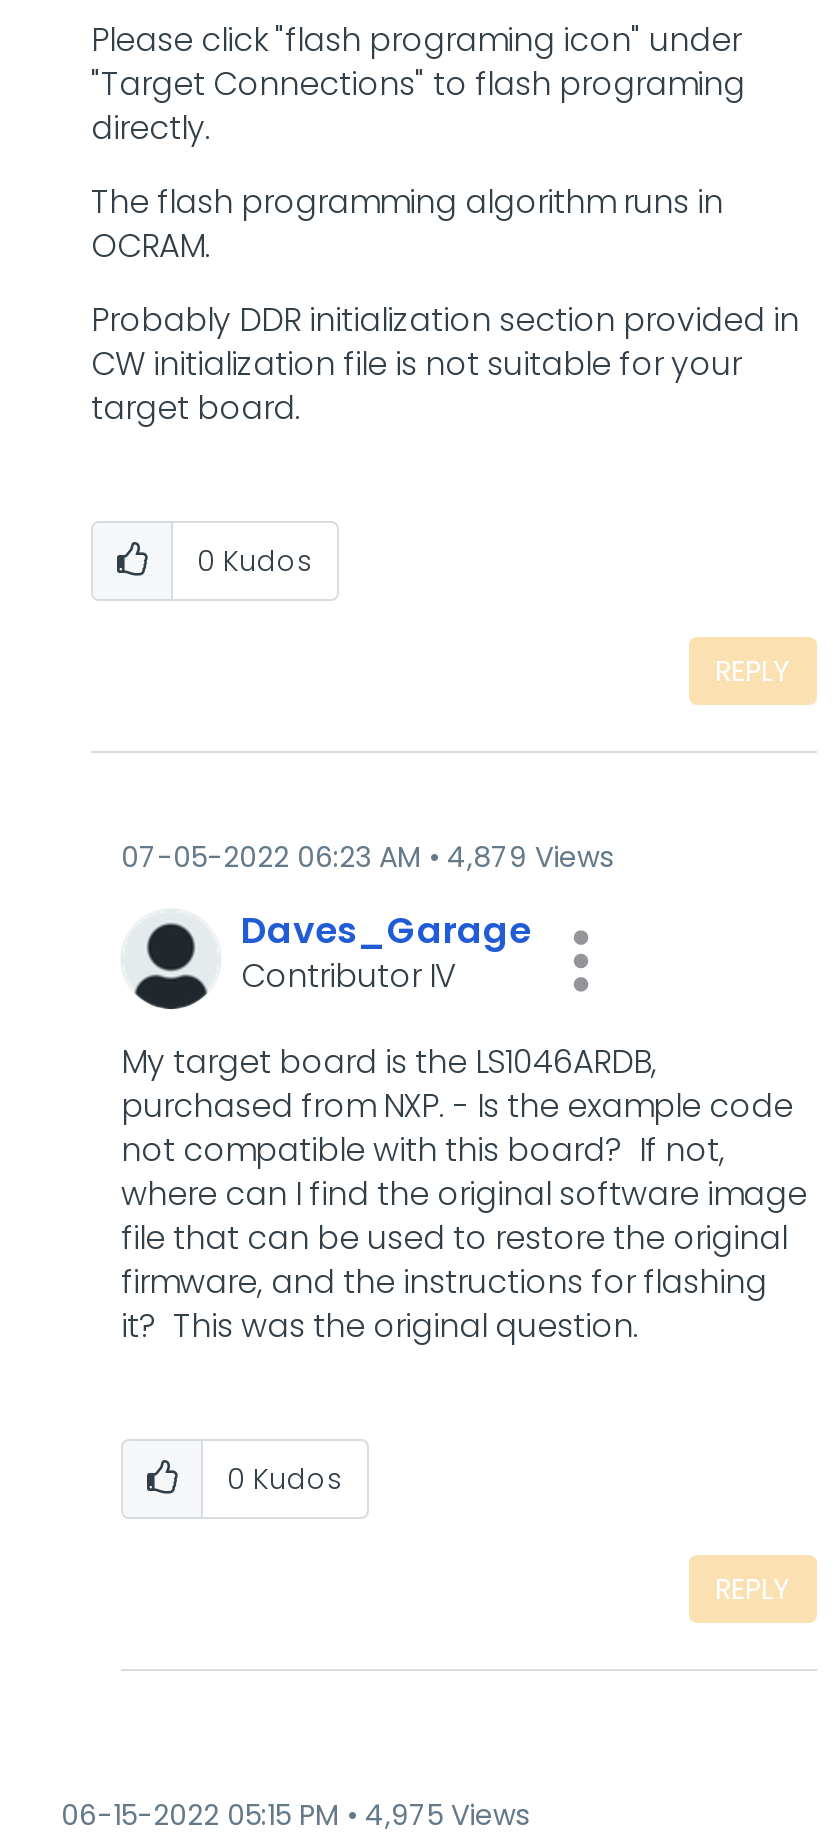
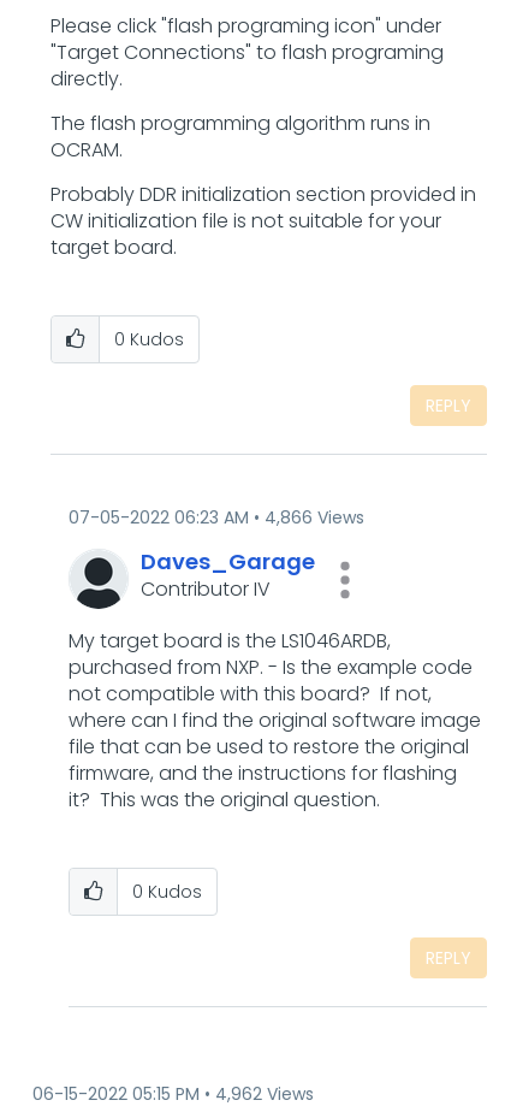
- 07-05-2022 06:23 AM 4,879 Views
+ 07-05-2022 06:23 AM 4,866 Views

- 06-15-2022 05:15 PM 4,975 Views
+ 06-15-2022 05:15 PM 4,962 Views
